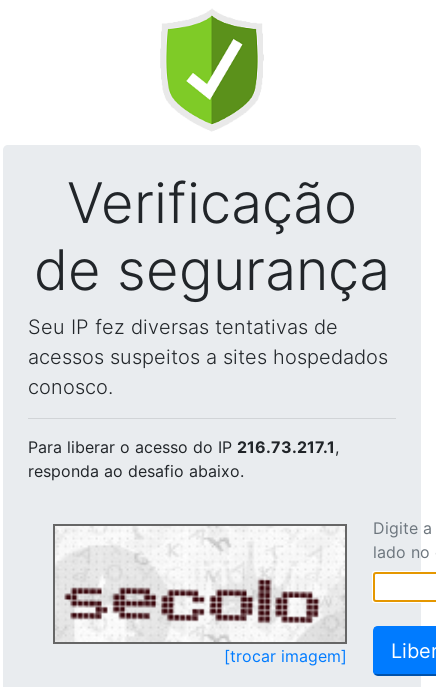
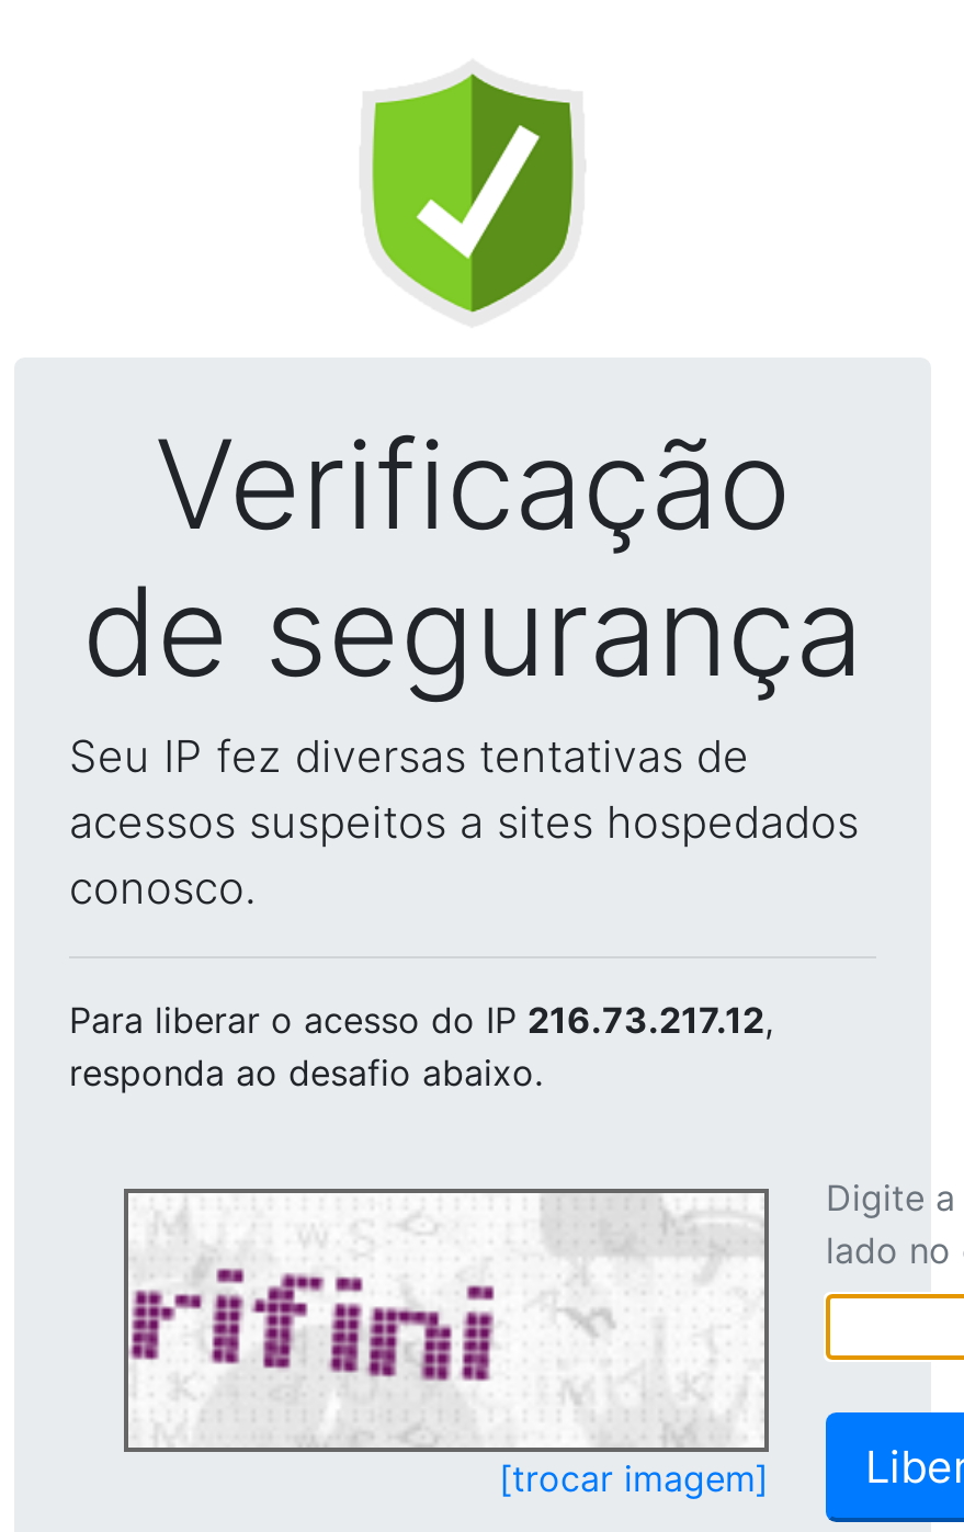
- Para liberar o acesso do IP 216.73.217.1,
+ Para liberar o acesso do IP 216.73.217.12,

- [image]
+ [image]
